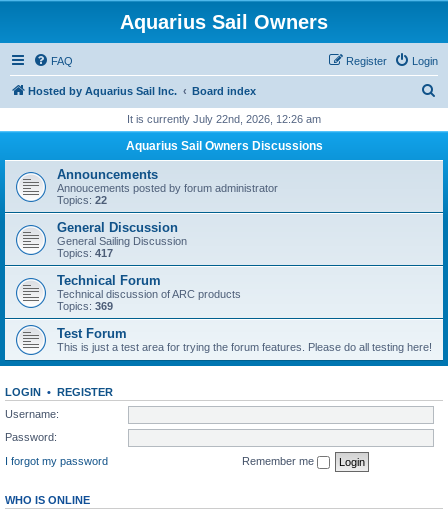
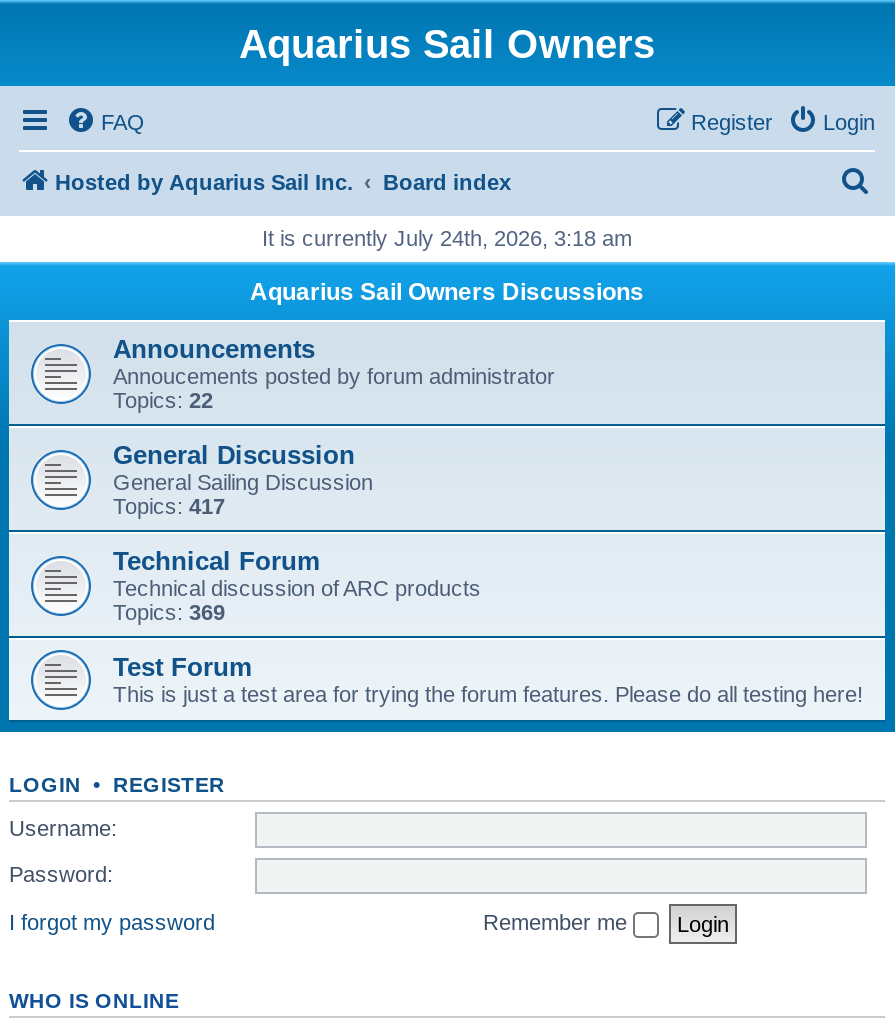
- It is currently July 22nd, 2026, 12:26 am
+ It is currently July 24th, 2026, 3:18 am
